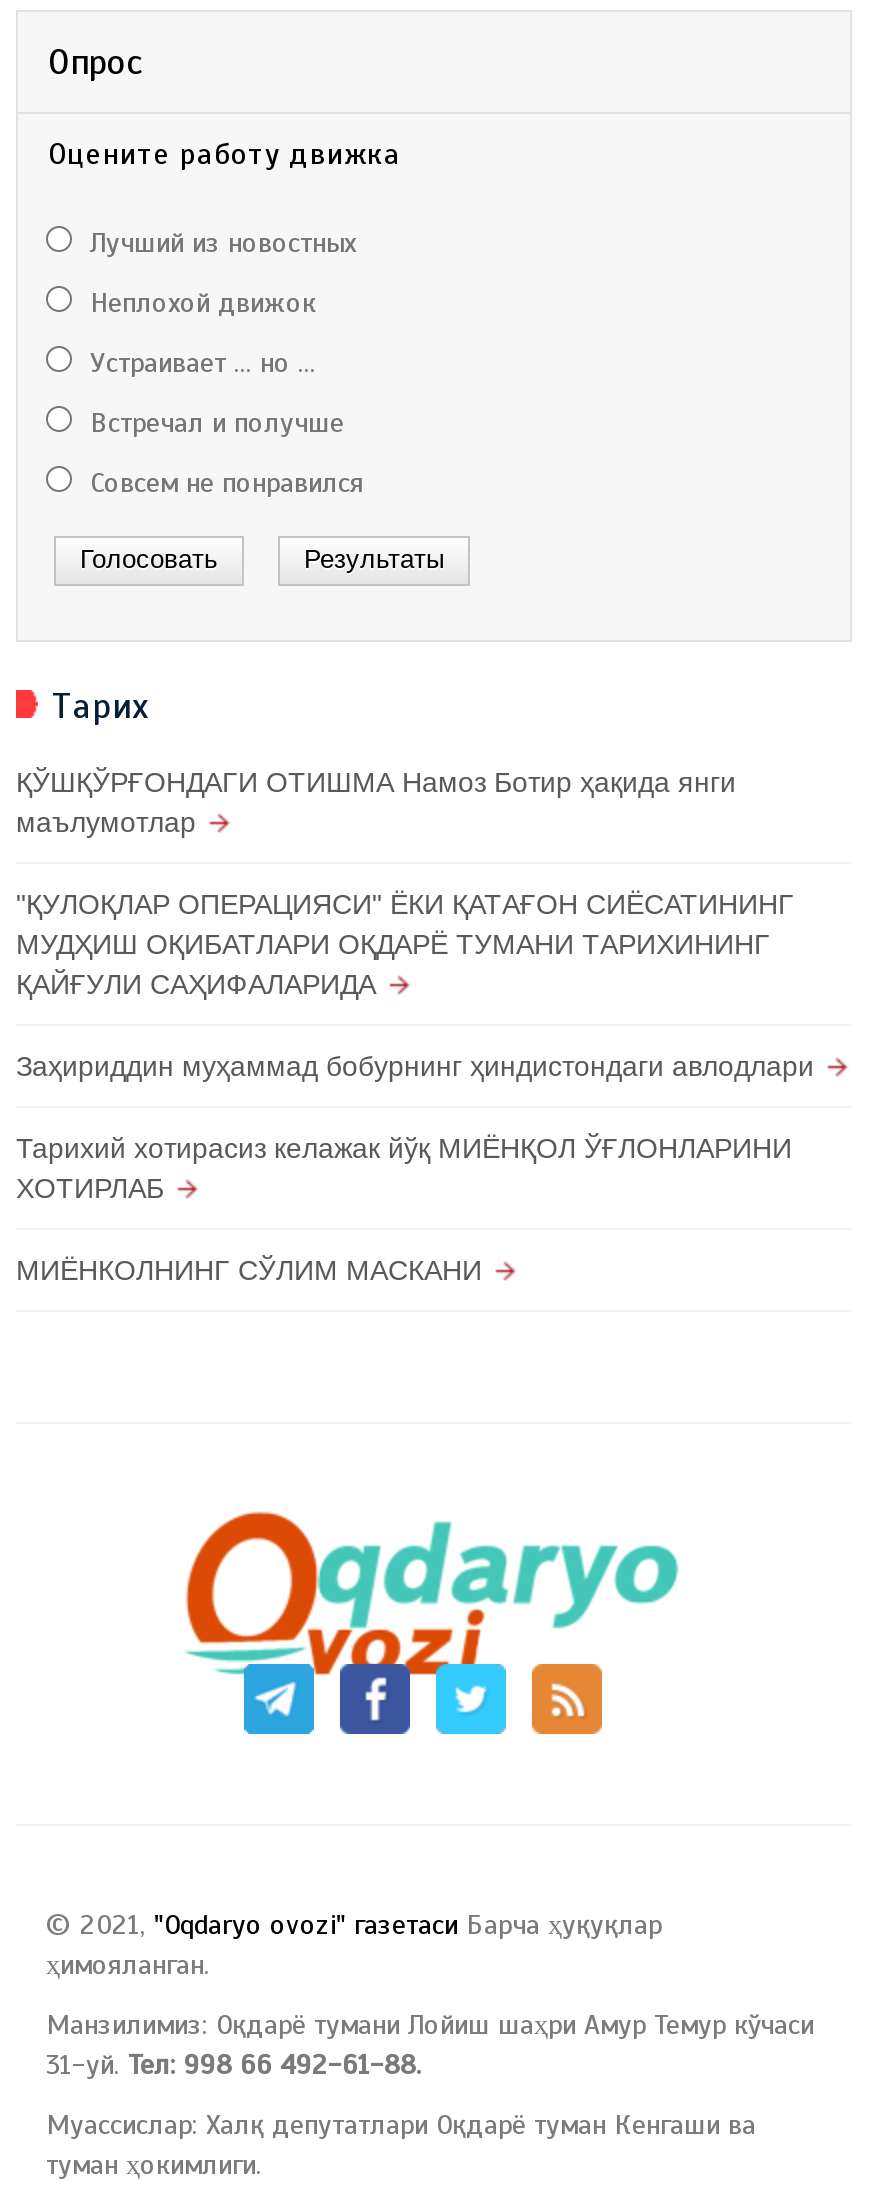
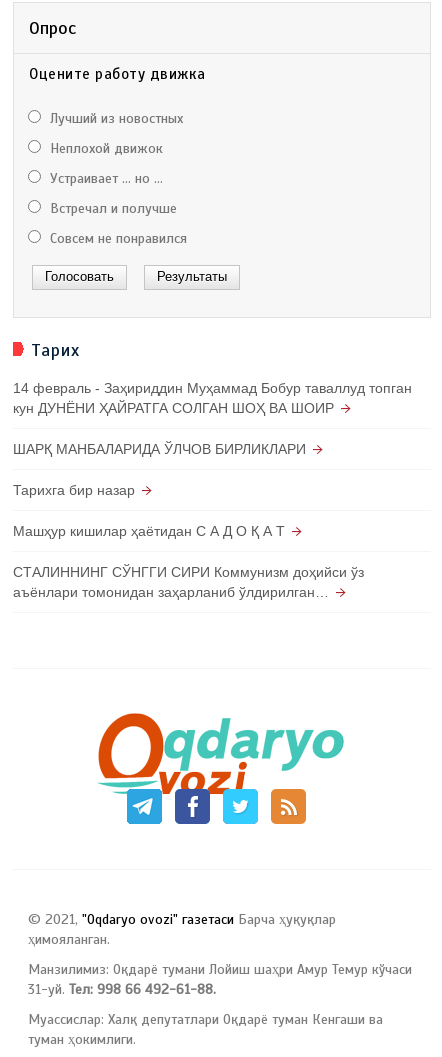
- ҚЎШҚЎРҒОНДАГИ ОТИШМА Намоз Ботир ҳақида янги
- маълумотлар
+ 14 февраль - Заҳириддин Муҳаммад Бобур таваллуд топган
+ кун ДУНЁНИ ҲАЙРАТГА СОЛГАН ШОҲ ВА ШОИР

- "ҚУЛОҚЛАР ОПЕРАЦИЯСИ" ЁКИ ҚАТАҒОН СИЁСАТИНИНГ
- МУДҲИШ ОҚИБАТЛАРИ ОҚДАРЁ ТУМАНИ ТАРИХИНИНГ
- ҚАЙҒУЛИ САҲИФАЛАРИДА
+ ШАРҚ МАНБАЛАРИДА ЎЛЧОВ БИРЛИКЛАРИ

- Заҳириддин муҳаммад бобурнинг ҳиндистондаги авлодлари
+ Тарихга бир назар

- Тарихий хотирасиз келажак йўқ МИЁНҚОЛ ЎҒЛОНЛАРИНИ
- ХОТИРЛАБ
+ Машҳур кишилар ҳаётидан С А Д О Қ А Т

- МИЁНКОЛНИНГ СЎЛИМ МАСКАНИ
+ СТАЛИННИНГ СЎНГГИ СИРИ Коммунизм доҳийси ўз
+ аъёнлари томонидан заҳарланиб ўлдирилган…
